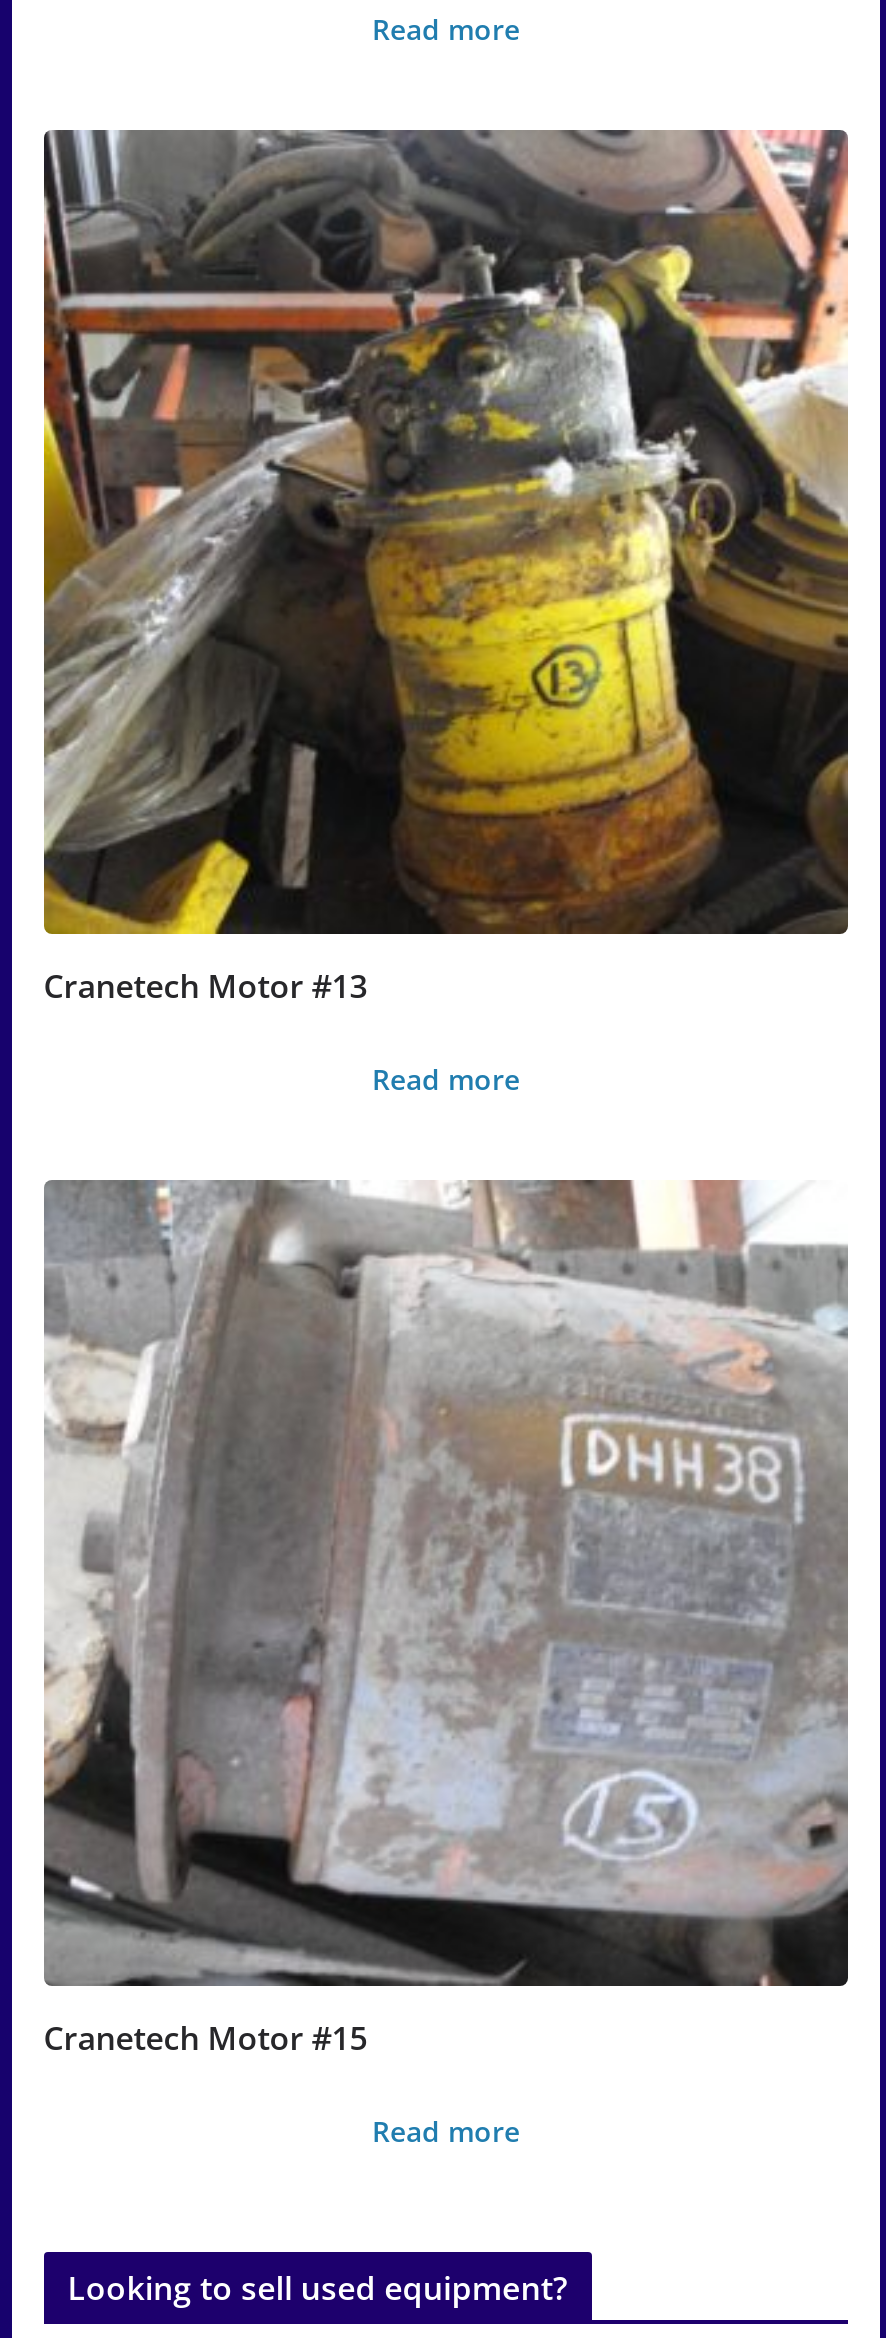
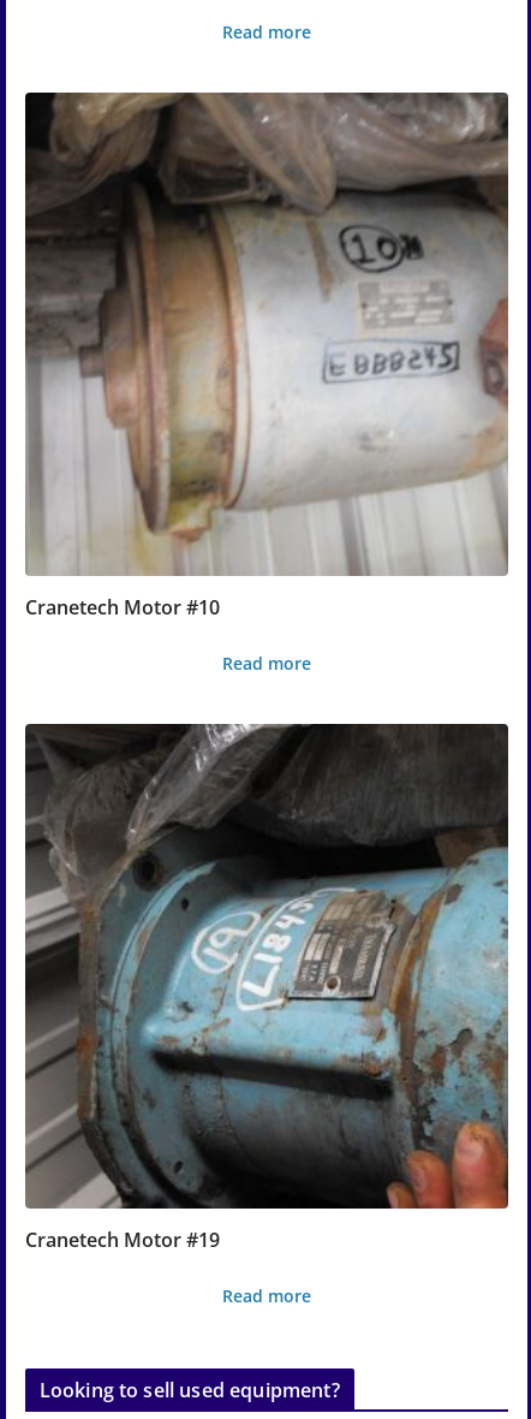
- [image]
- Cranetech Motor #13
+ [image]
+ Cranetech Motor #10

- [image]
- Cranetech Motor #15
+ [image]
+ Cranetech Motor #19
